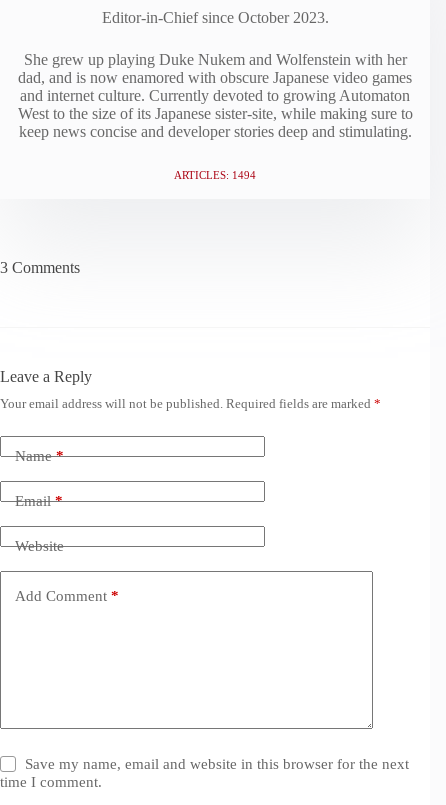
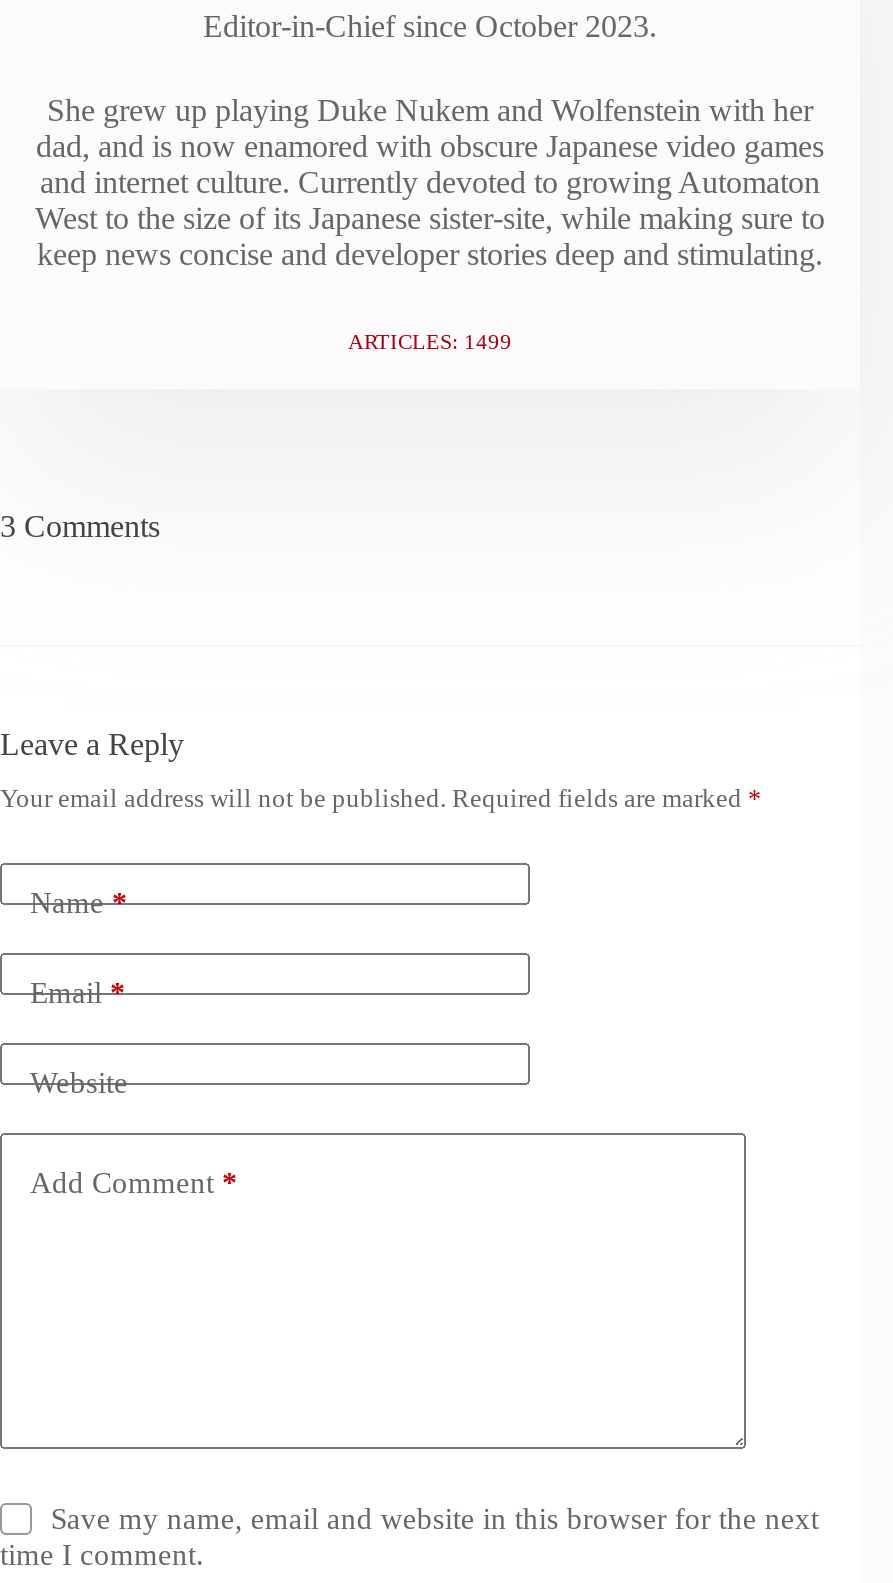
- ARTICLES: 1494
+ ARTICLES: 1499
